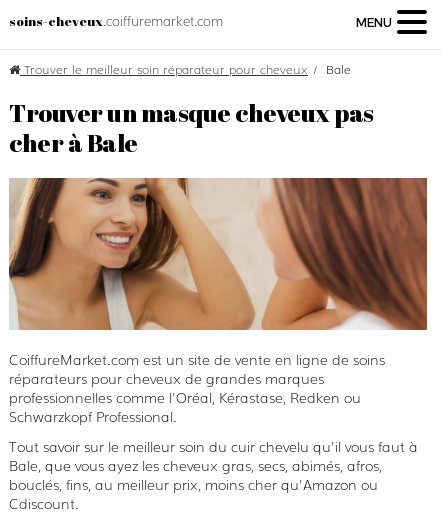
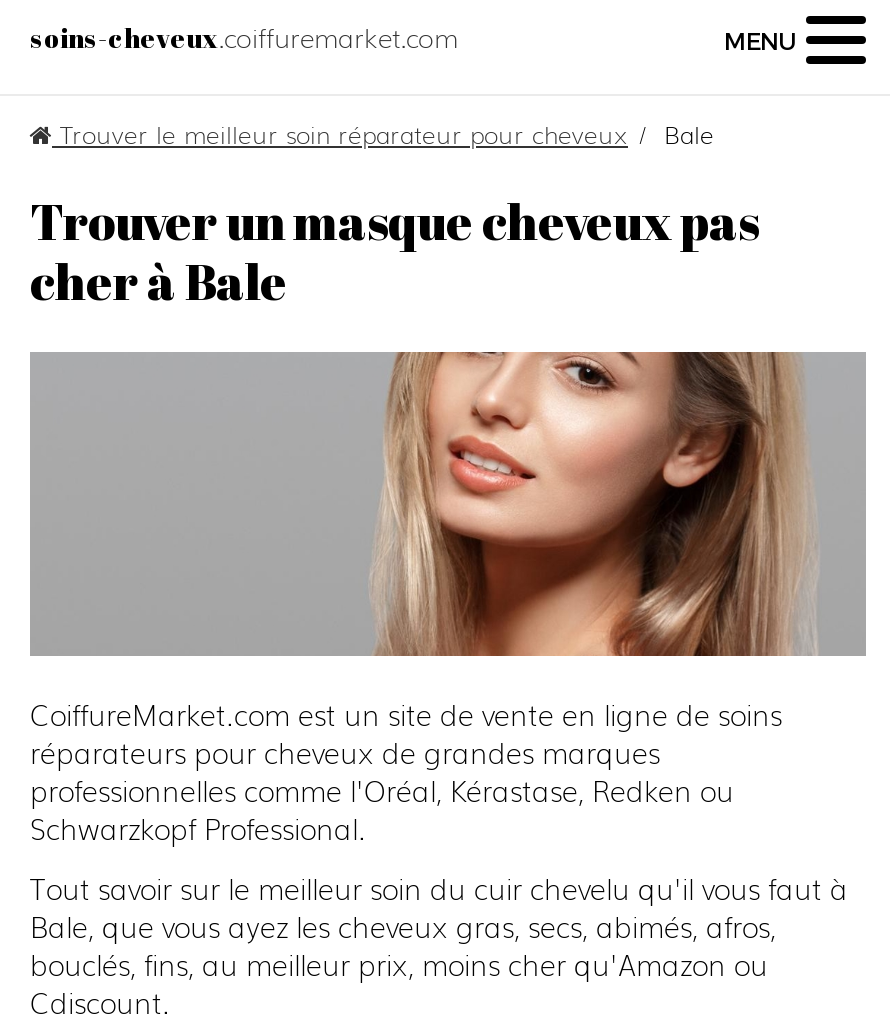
- [image]
+ [image]
